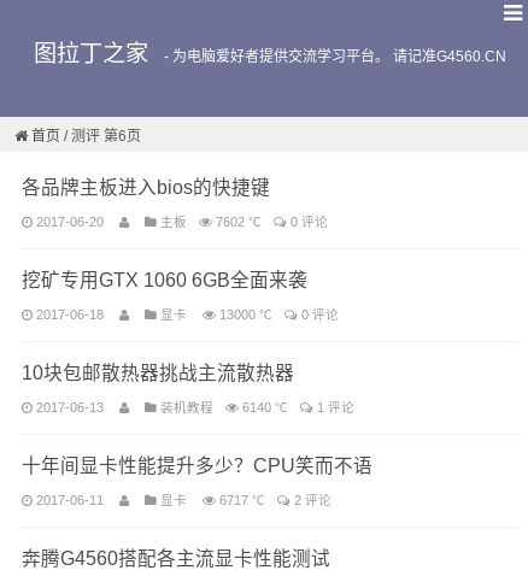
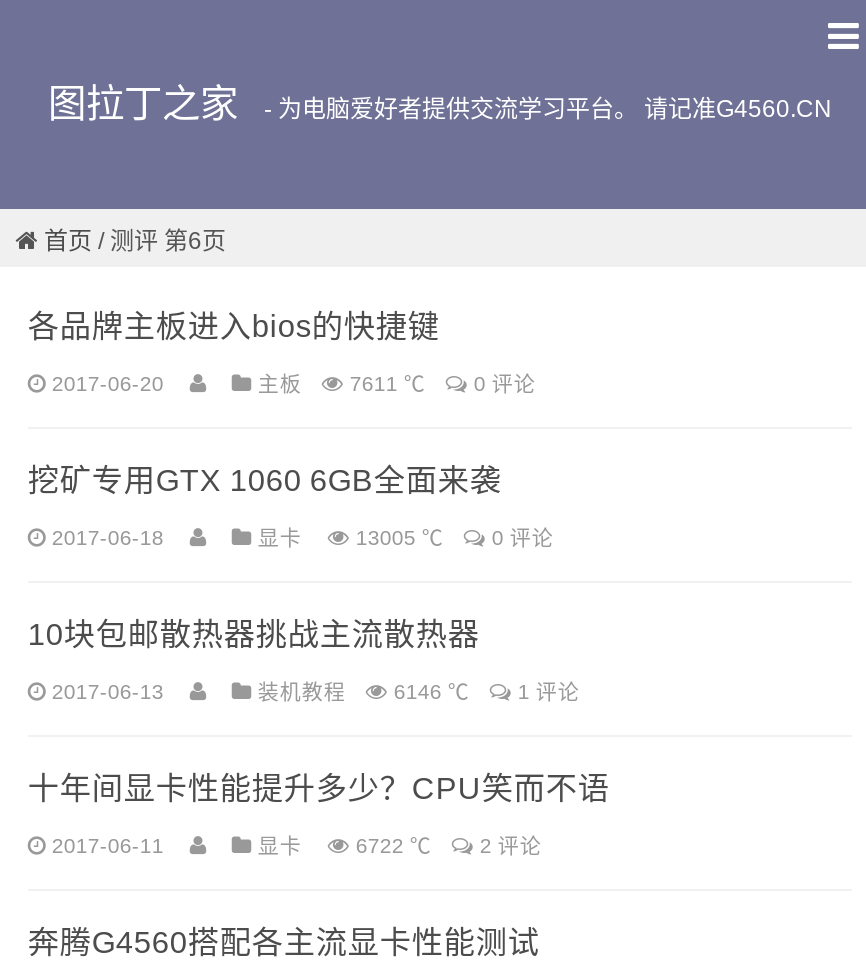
- 主板 7602 ℃ 0 评论
+ 主板 7611 ℃ 0 评论

- 显卡 13000 ℃ 0 评论
+ 显卡 13005 ℃ 0 评论

- 装机教程 6140 ℃ 1 评论
+ 装机教程 6146 ℃ 1 评论

- 显卡 6717 ℃ 2 评论
+ 显卡 6722 ℃ 2 评论
